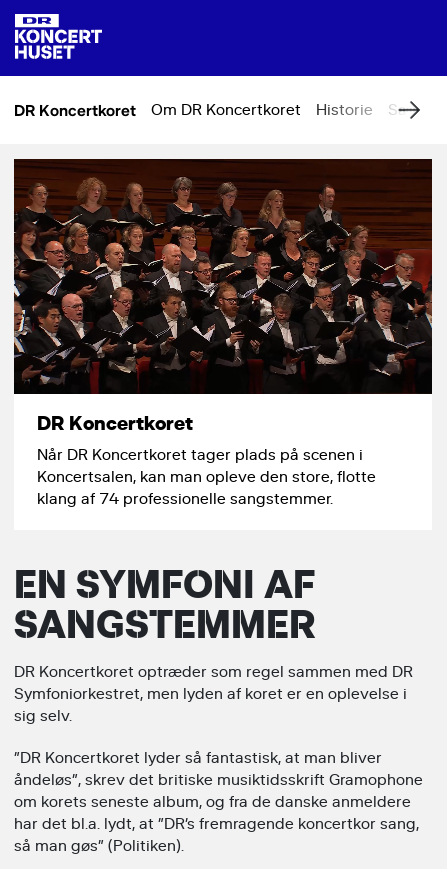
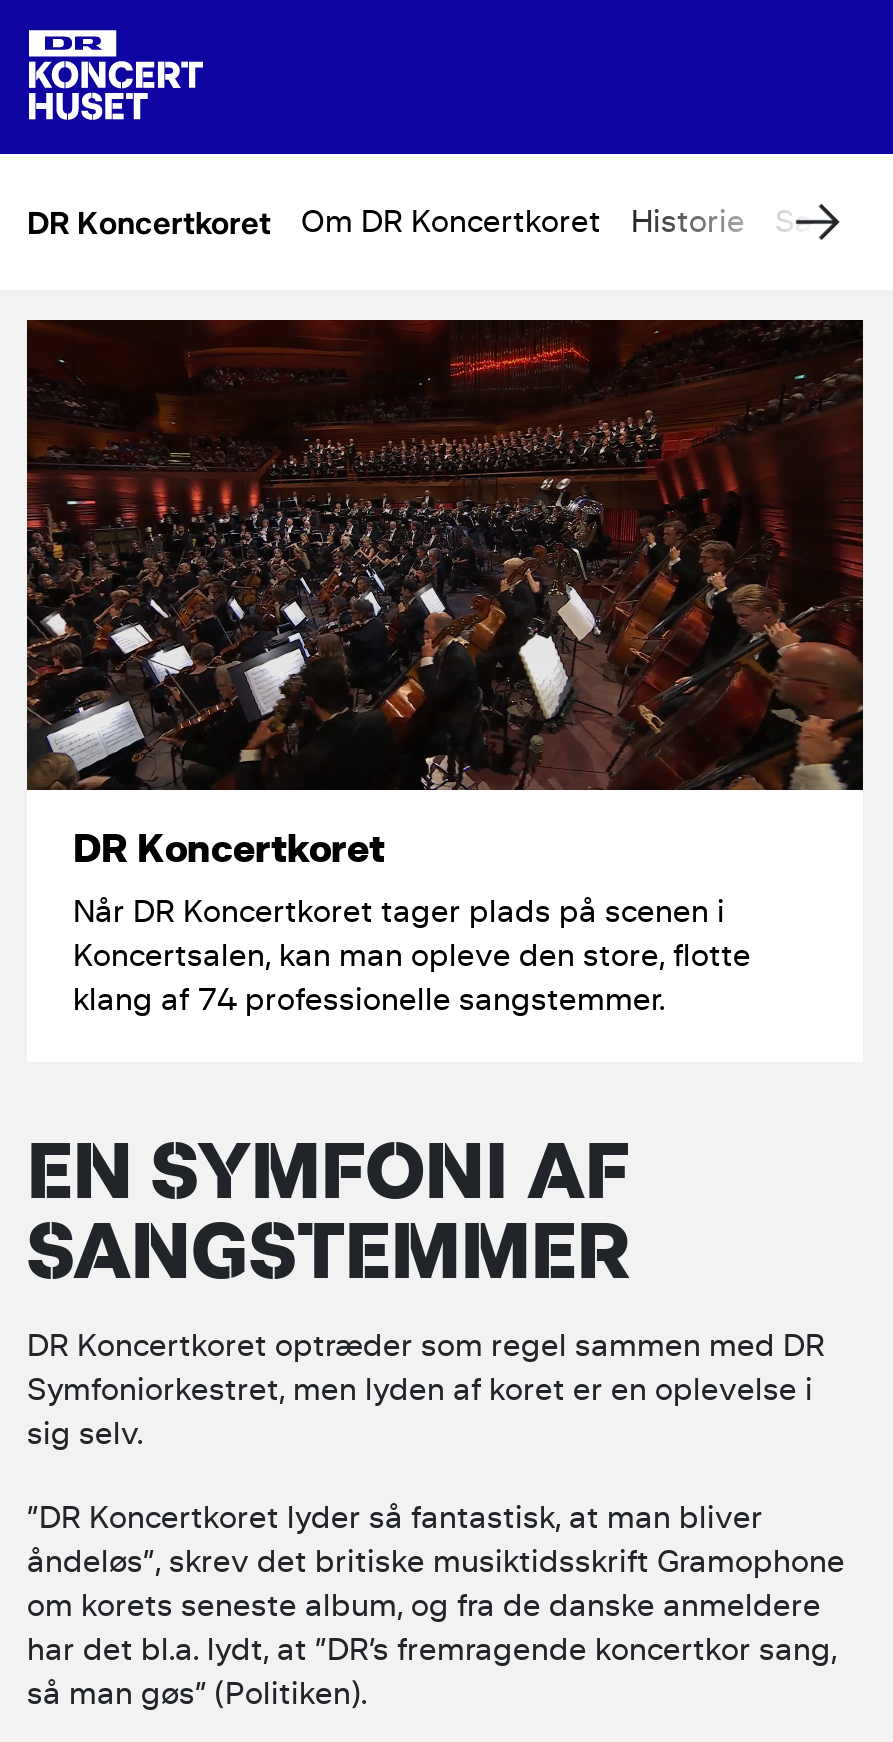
- [image]
+ [image]
